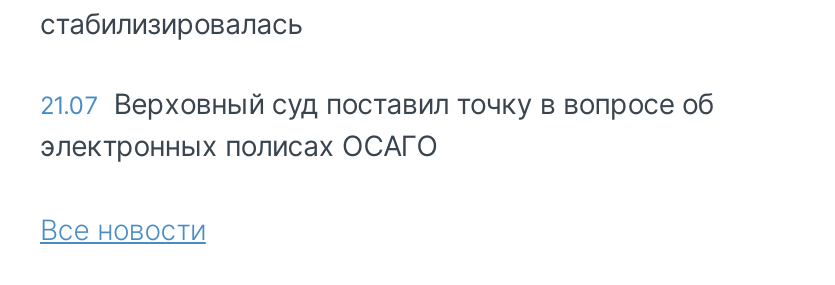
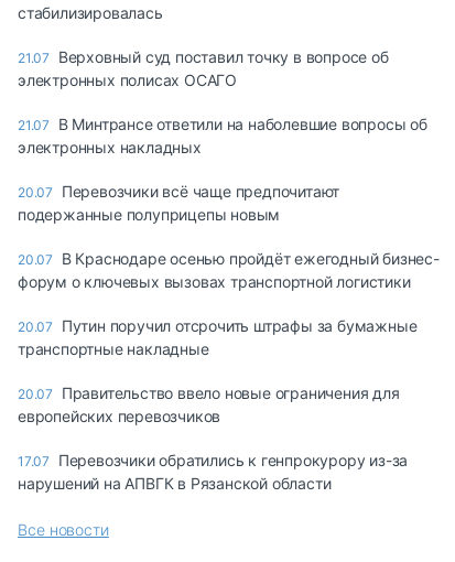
+ 21.07 В Минтрансе ответили на наболевшие вопросы об
+ электронных накладных
+ 20.07 Перевозчики всё чаще предпочитают
+ подержанные полуприцепы новым
+ 20.07 В Краснодаре осенью пройдёт ежегодный бизнес-
+ форум о ключевых вызовах транспортной логистики
+ 20.07 Путин поручил отсрочить штрафы за бумажные
+ транспортные накладные
+ 20.07 Правительство ввело новые ограничения для
+ европейских перевозчиков
+ 17.07 Перевозчики обратились к генпрокурору из-за
+ нарушений на АПВГК в Рязанской области
